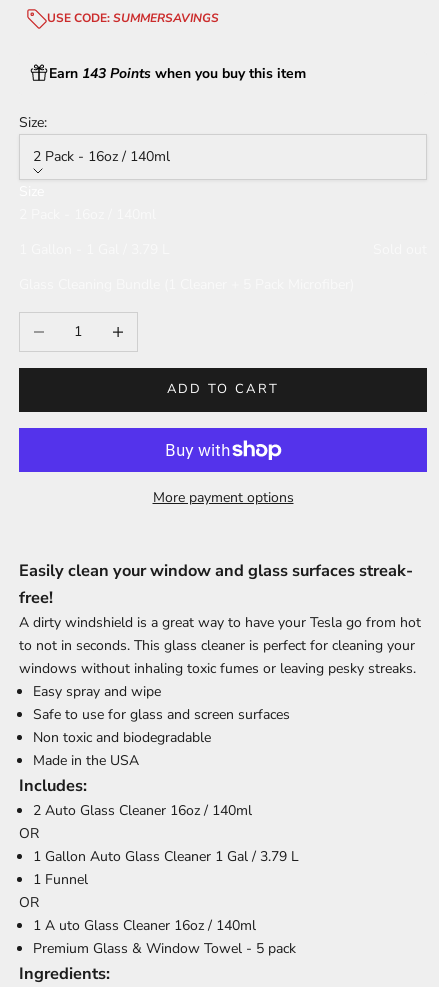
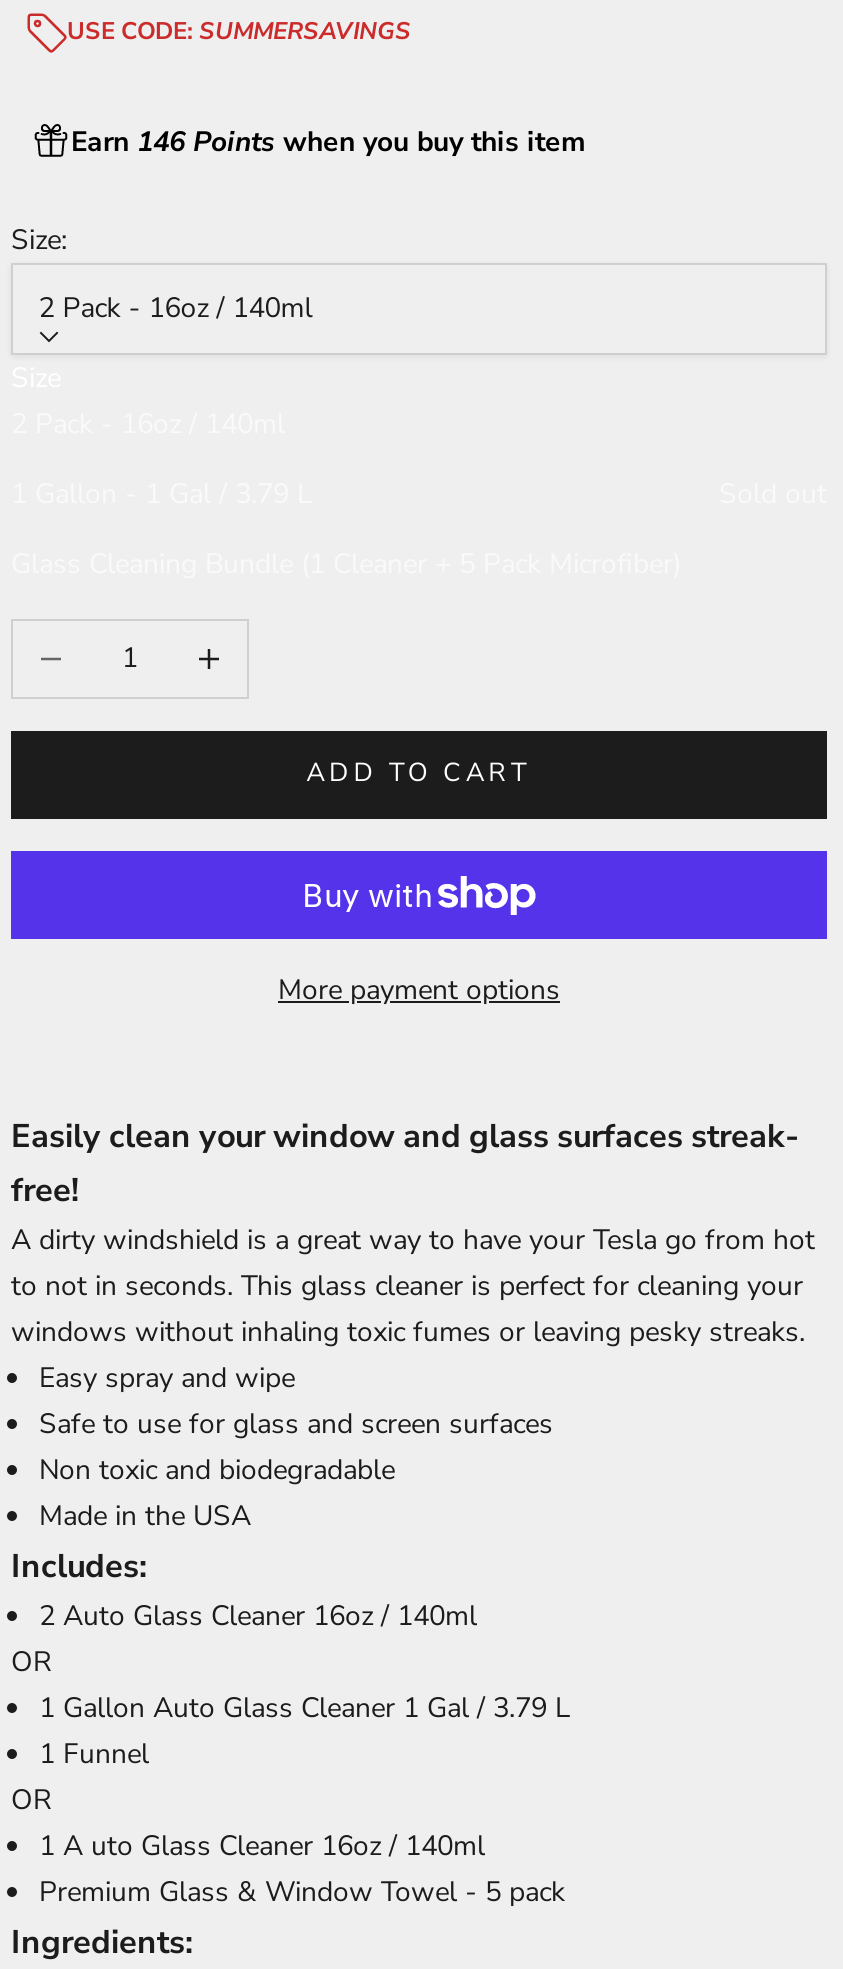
- Earn 143 Points when you buy this item
+ Earn 146 Points when you buy this item
